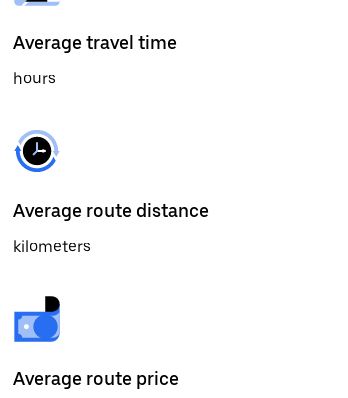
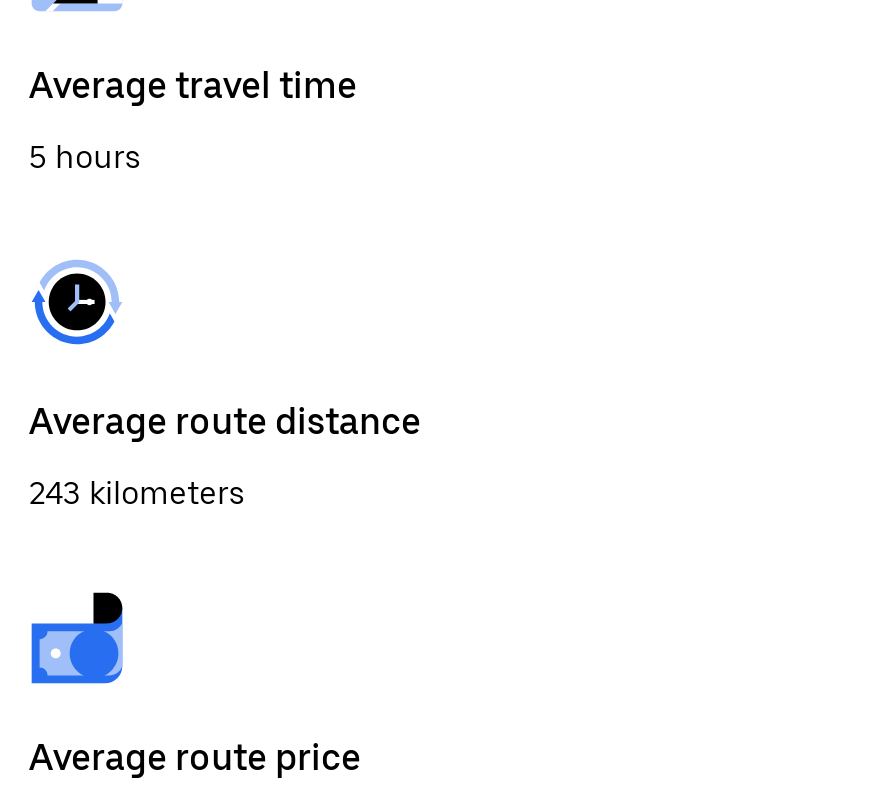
- hours
+ 5 hours

- kilometers
+ 243 kilometers
